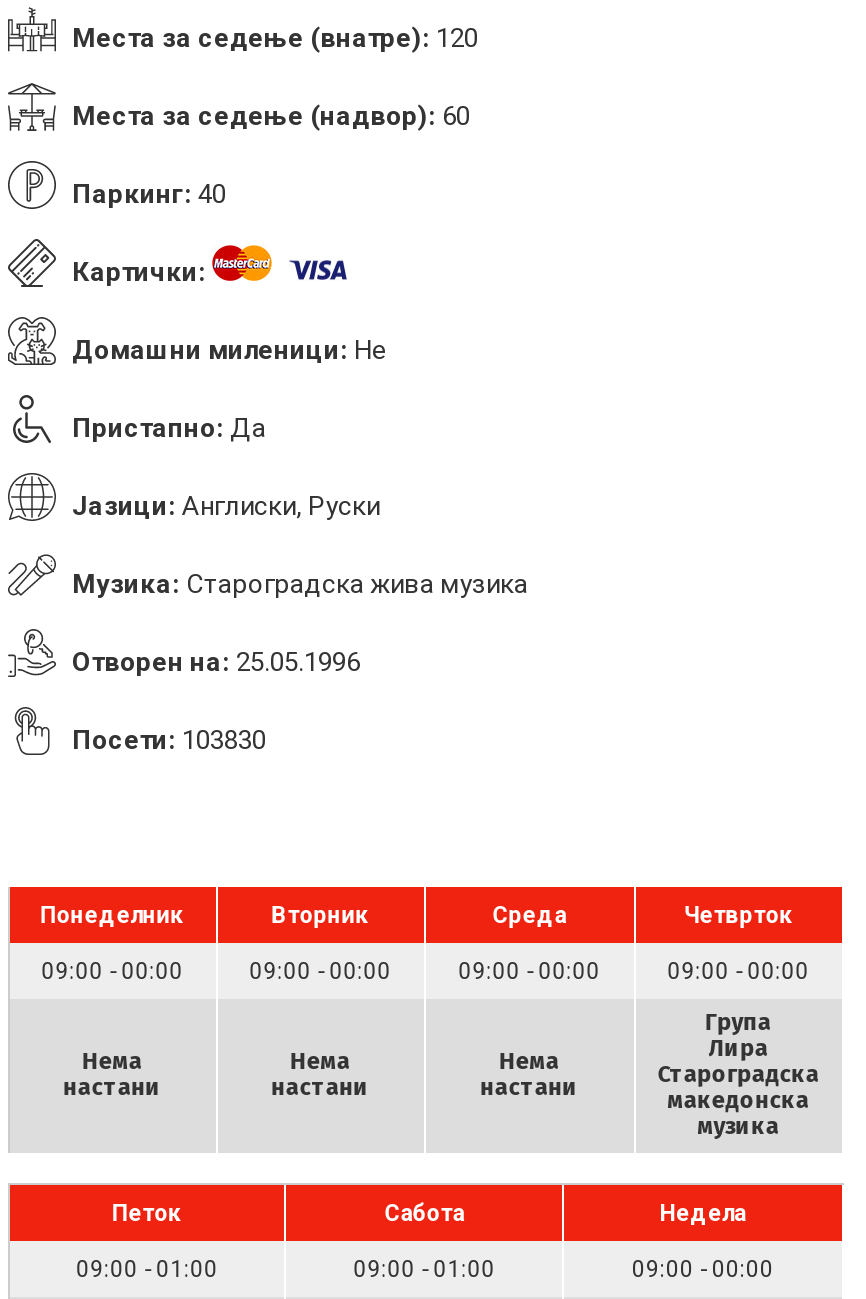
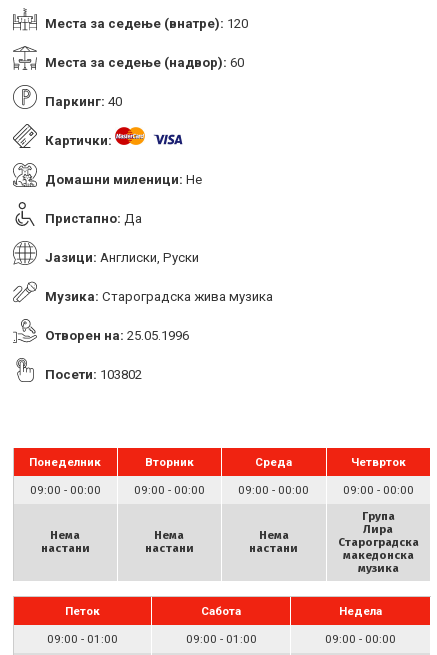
- Посети: 103830
+ Посети: 103802
